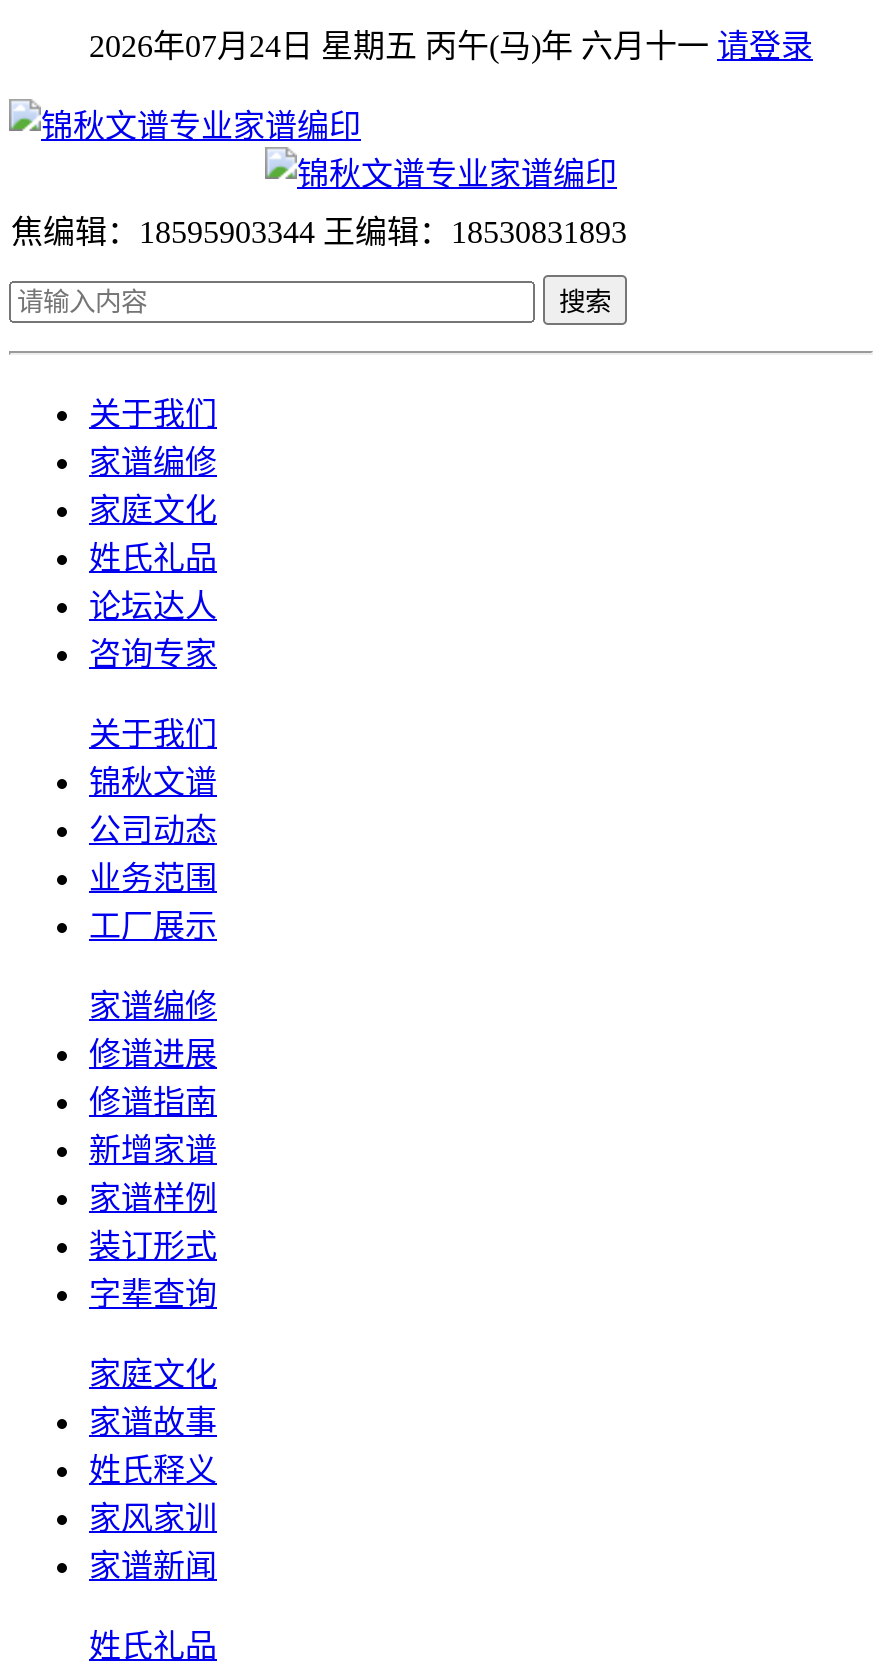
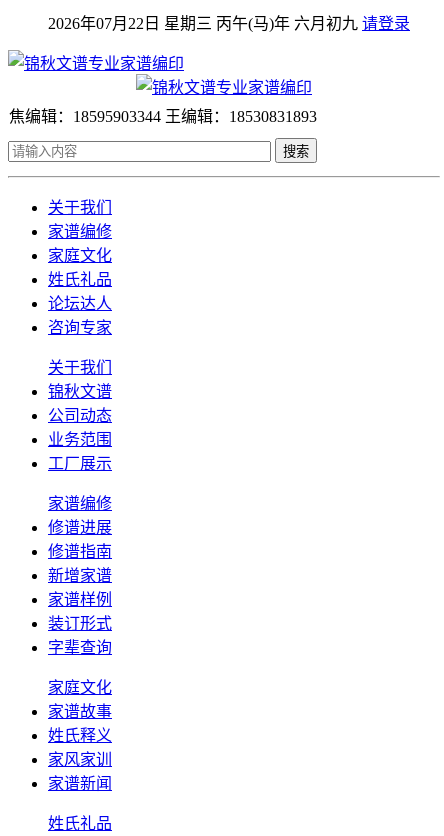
- 2026年07月24日 星期五 丙午(马)年 六月十一请登录
+ 2026年07月22日 星期三 丙午(马)年 六月初九请登录
